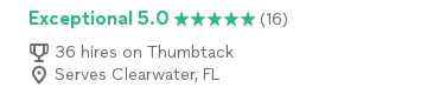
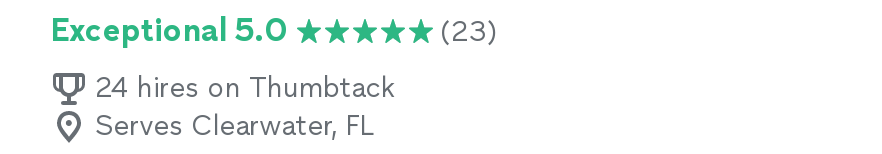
- (16)
+ (23)

- 36 hires on Thumbtack
+ 24 hires on Thumbtack
